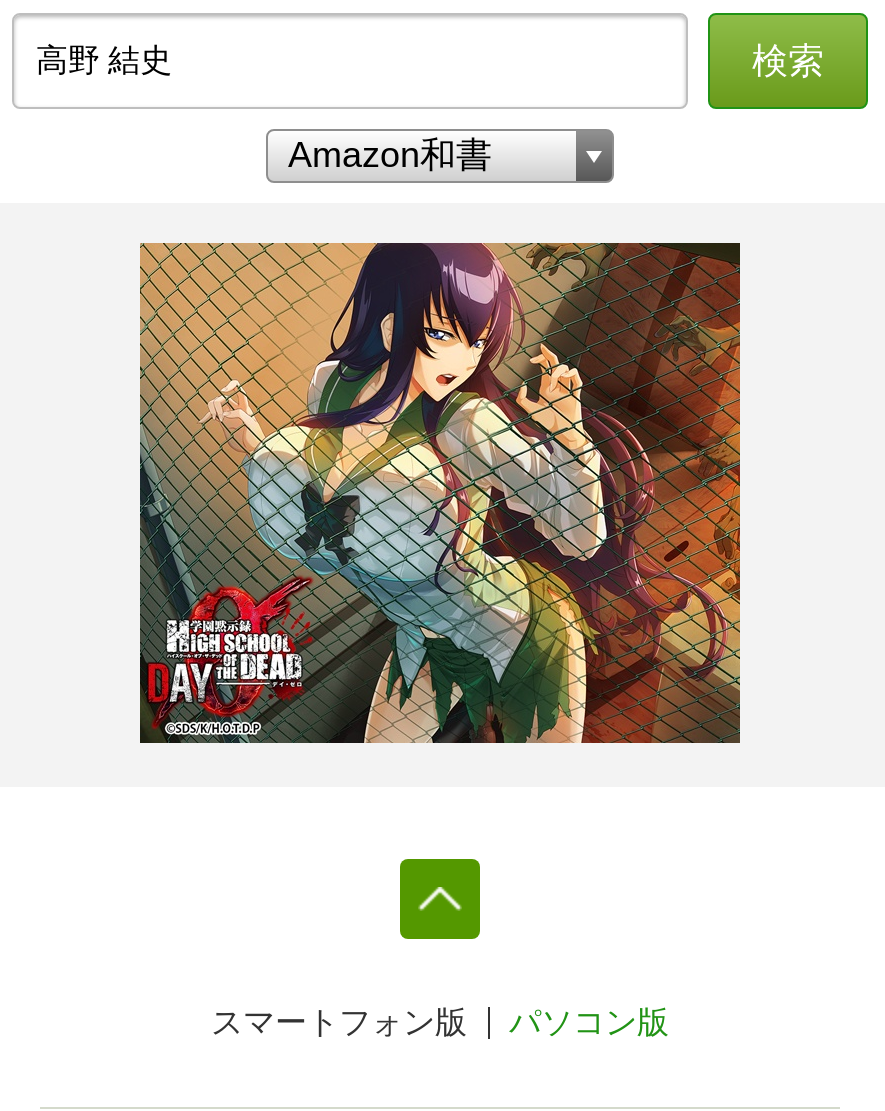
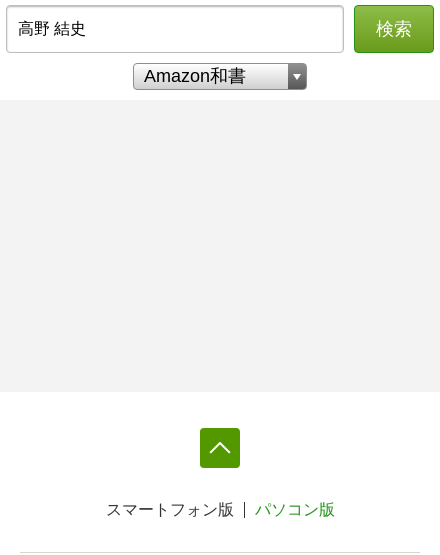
- [image]
